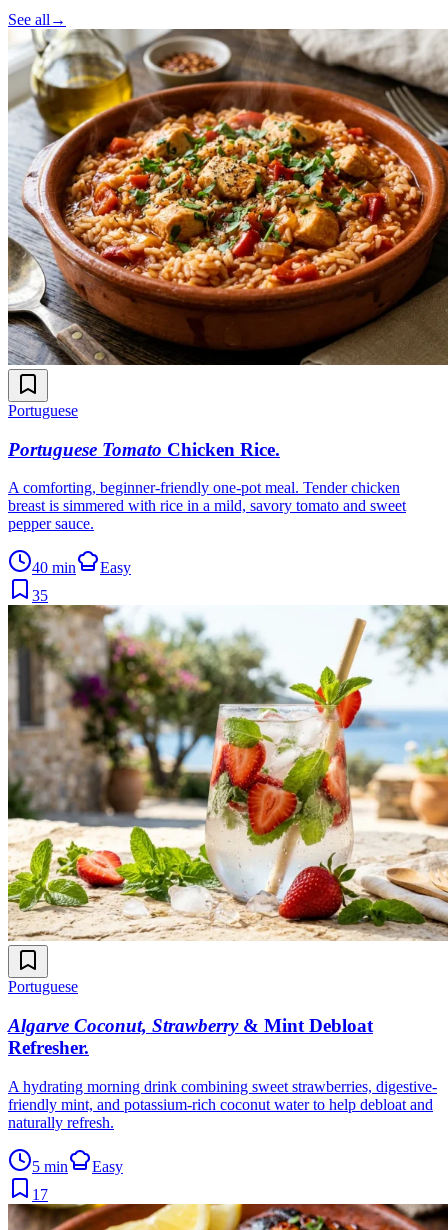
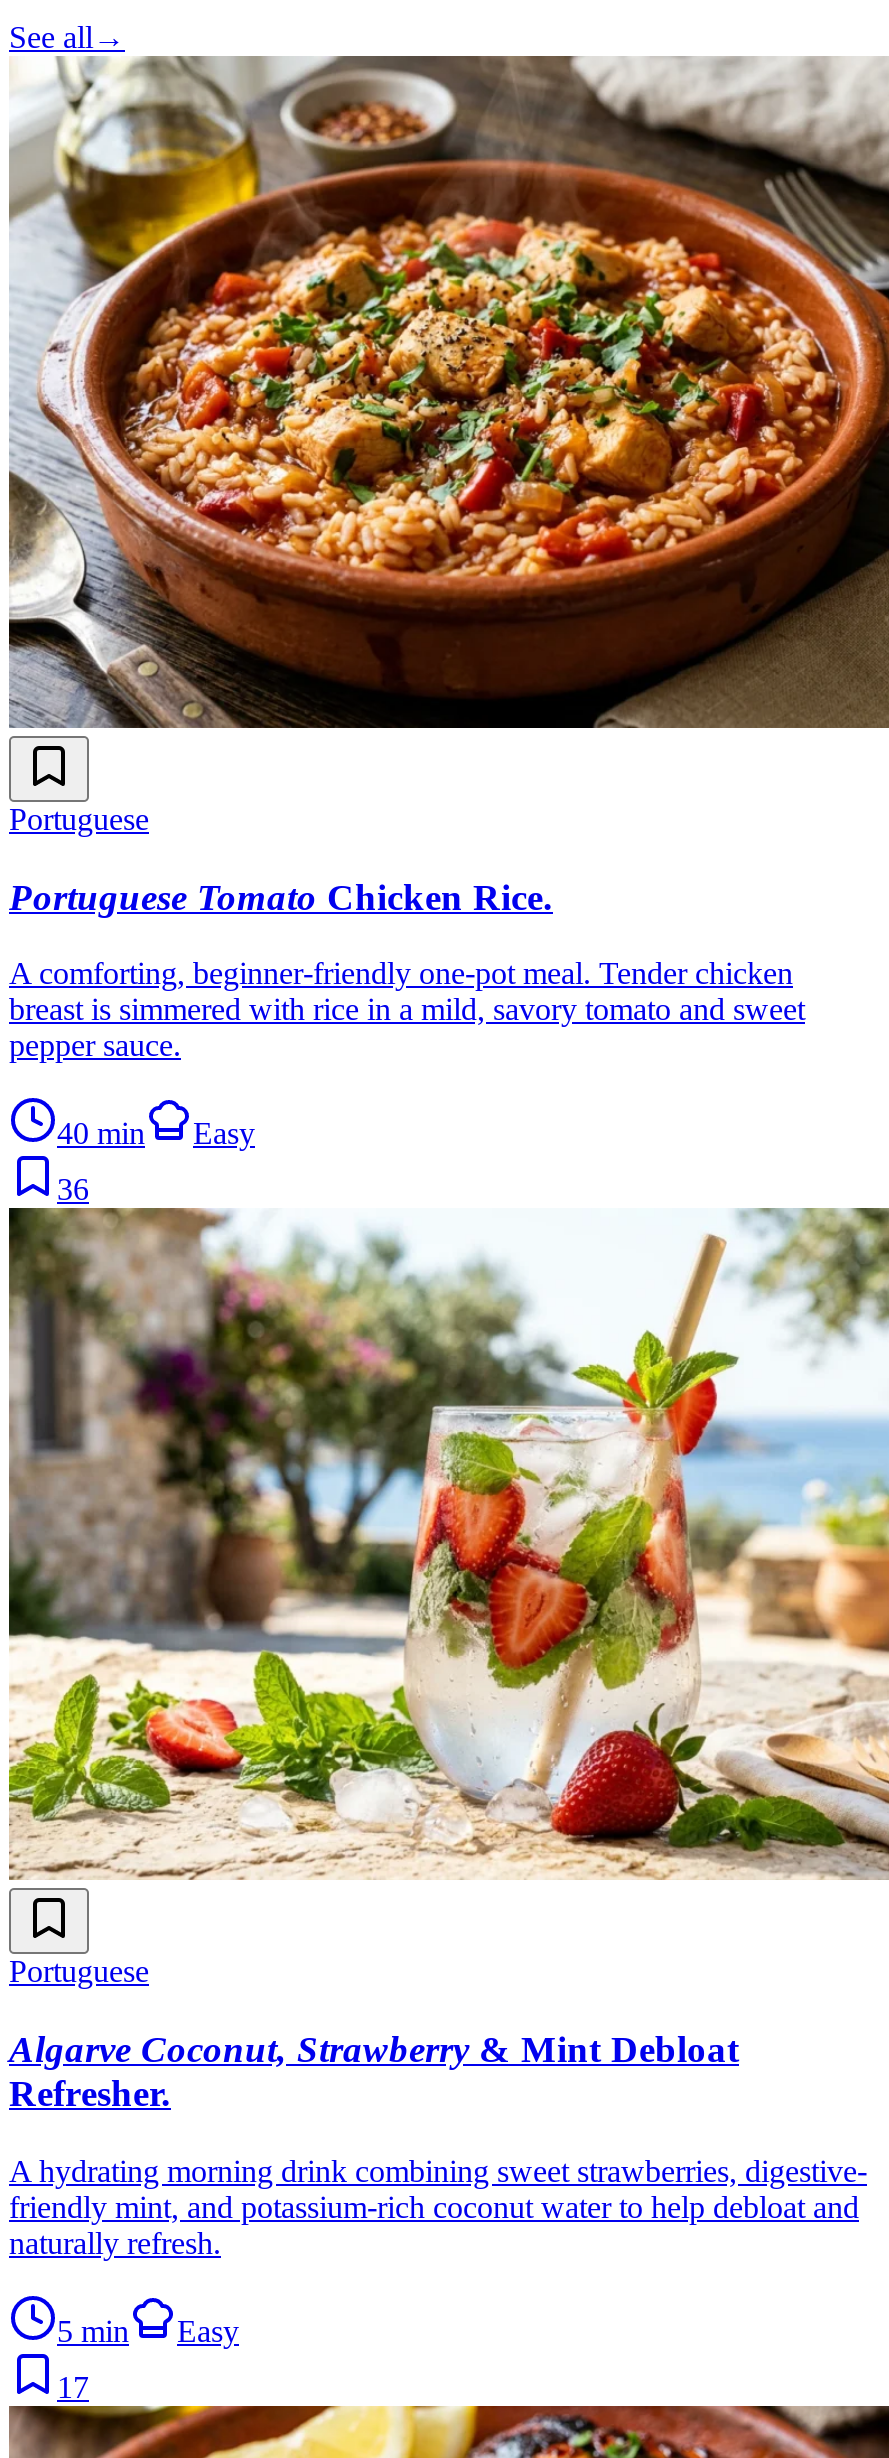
- 35
+ 36
